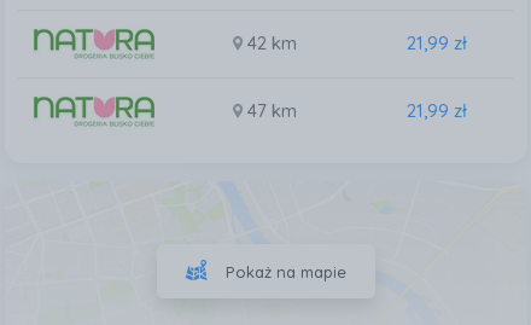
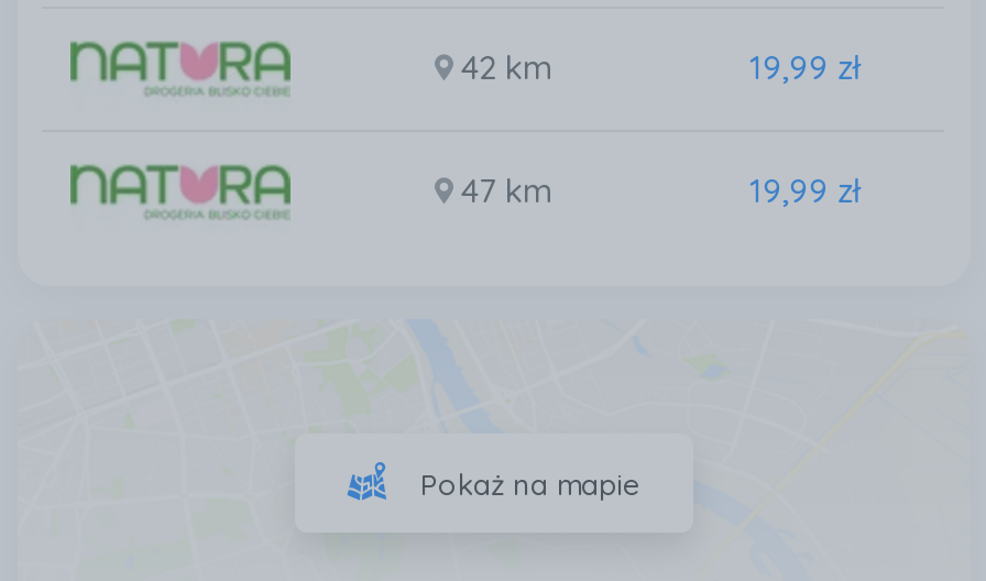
- 21,99 zł
+ 19,99 zł

- 21,99 zł
+ 19,99 zł
